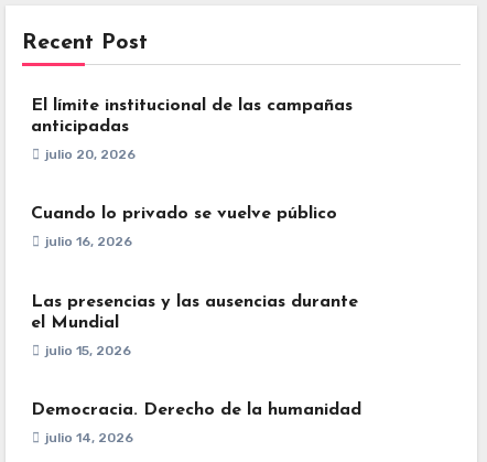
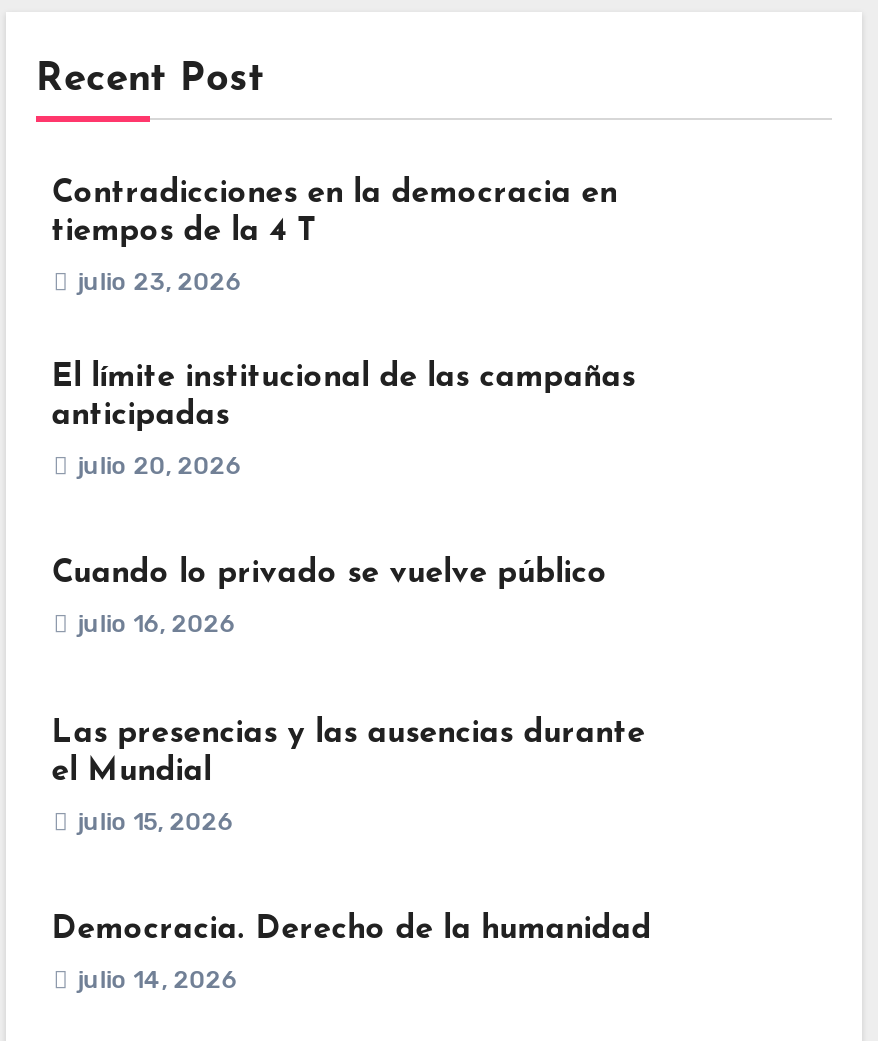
+ Contradicciones en la democracia en
+ tiempos de la 4 T
+ julio 23, 2026
